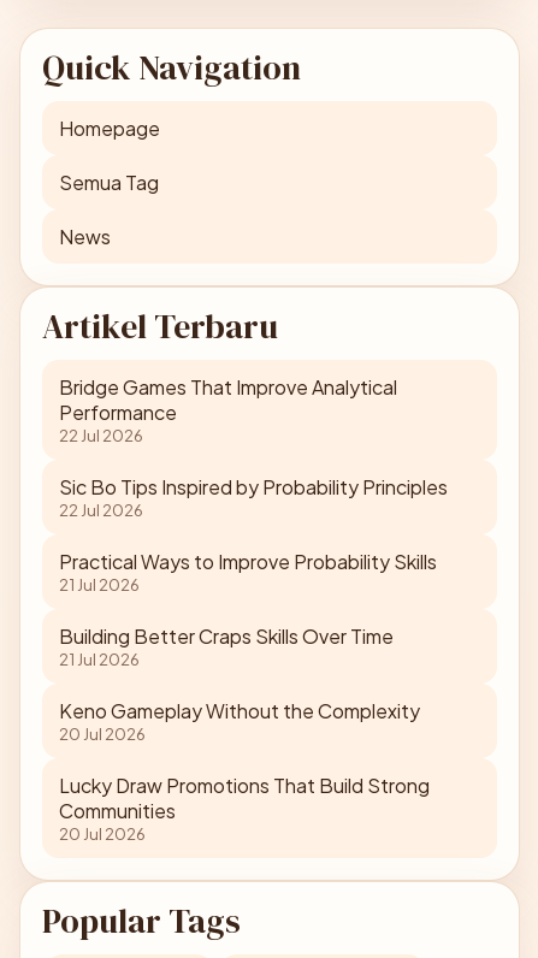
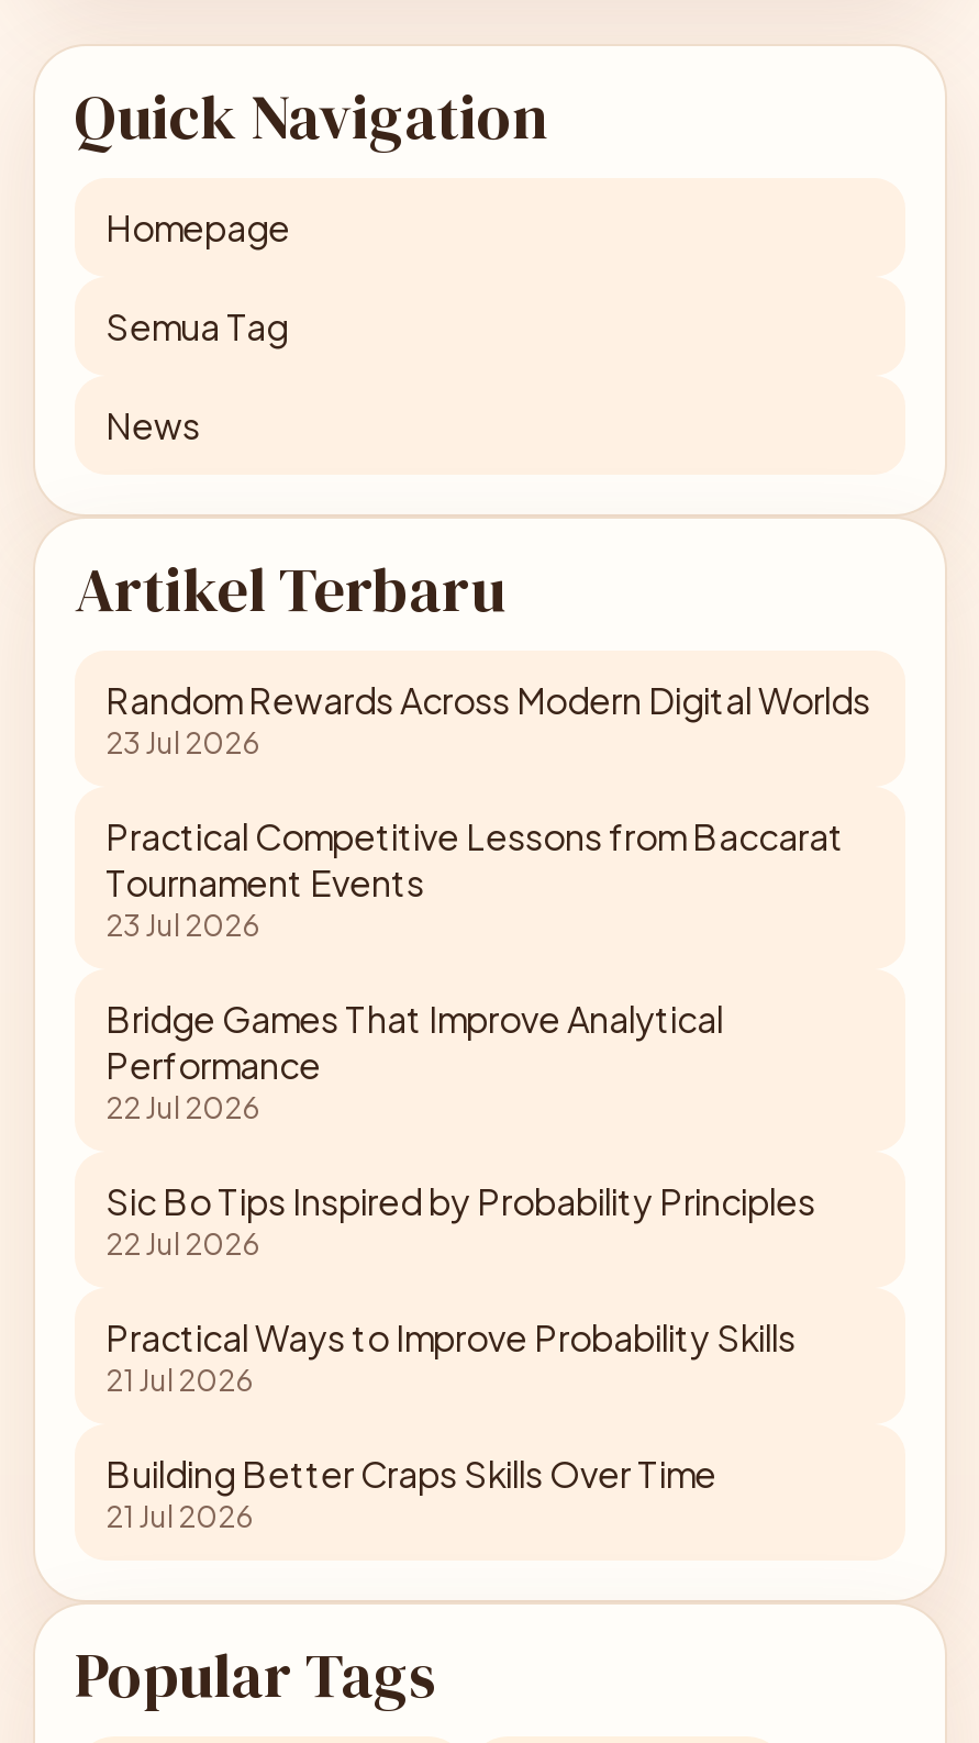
+ Random Rewards Across Modern Digital Worlds
+ 23 Jul 2026
+ Practical Competitive Lessons from Baccarat
+ Tournament Events
+ 23 Jul 2026

moved down: Bridge Games That Improve Analytical | Performance | 22 Jul 2026 | ... | Building Better Craps Skills Over Time | 21 Jul 2026

- Keno Gameplay Without the Complexity
- 20 Jul 2026
- Lucky Draw Promotions That Build Strong
- Communities
- 20 Jul 2026
